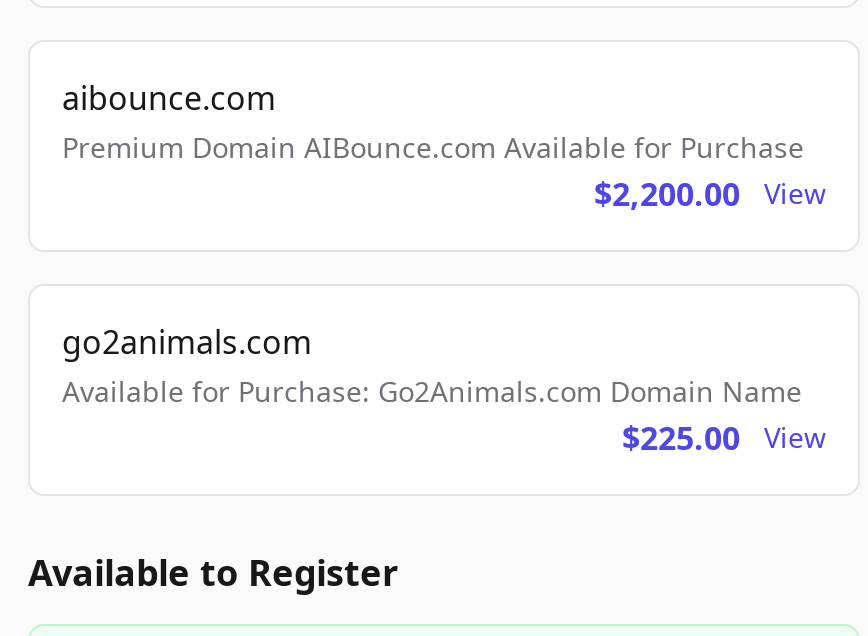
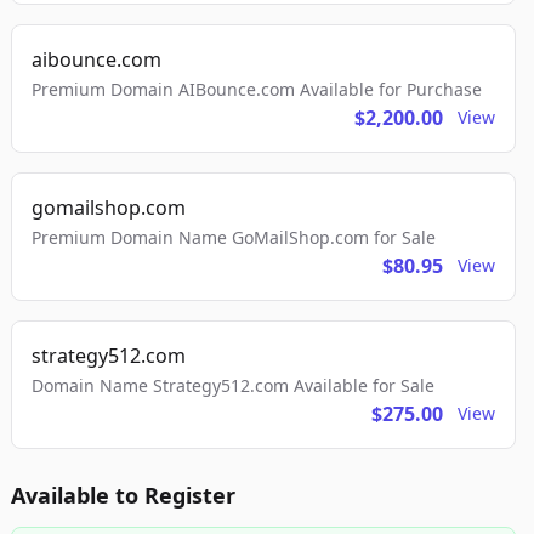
- go2animals.com
- Available for Purchase: Go2Animals.com Domain Name
- $225.00
+ gomailshop.com
+ Premium Domain Name GoMailShop.com for Sale
+ $80.95
+ View
+ strategy512.com
+ Domain Name Strategy512.com Available for Sale
+ $275.00
